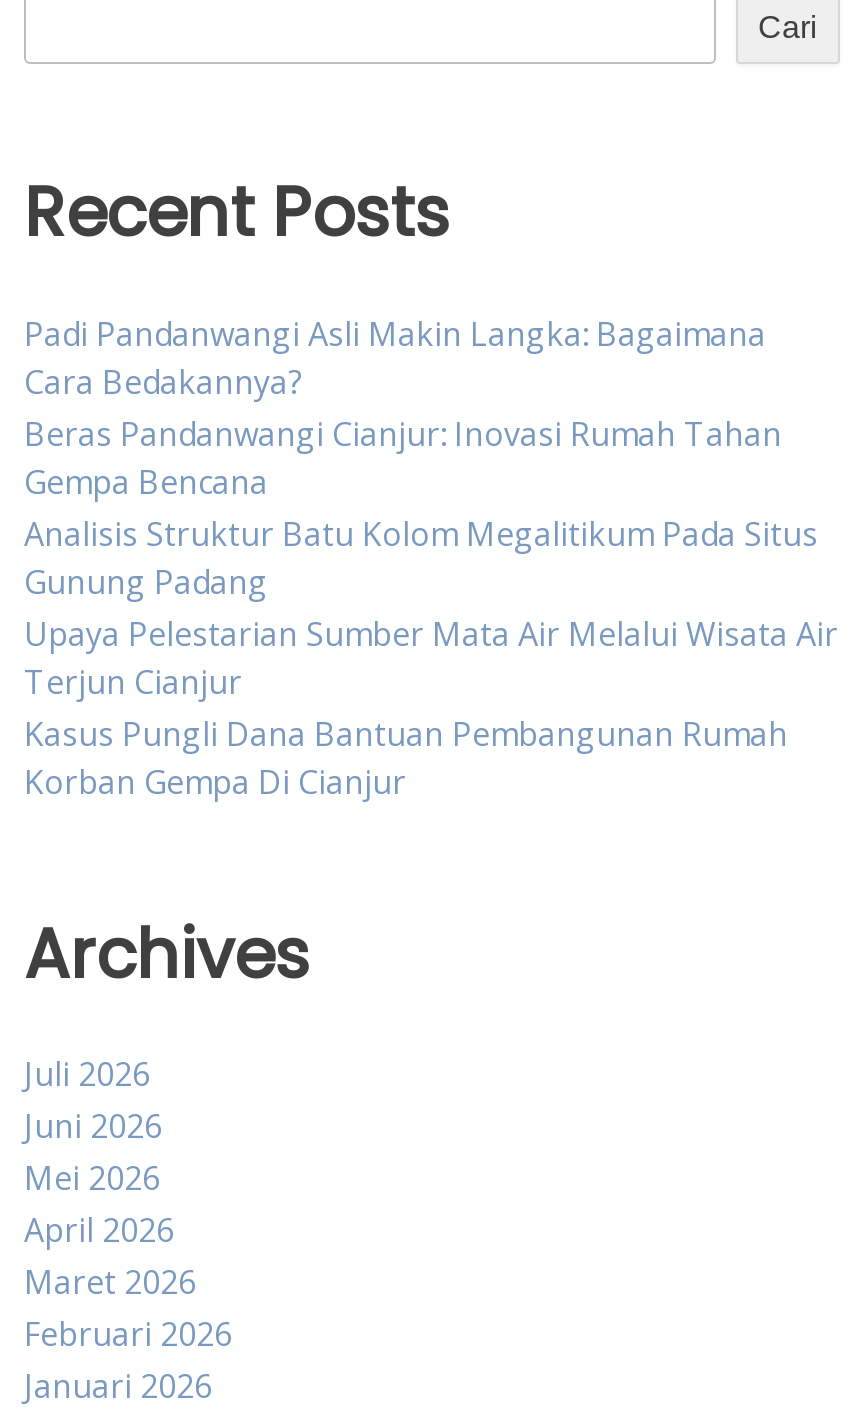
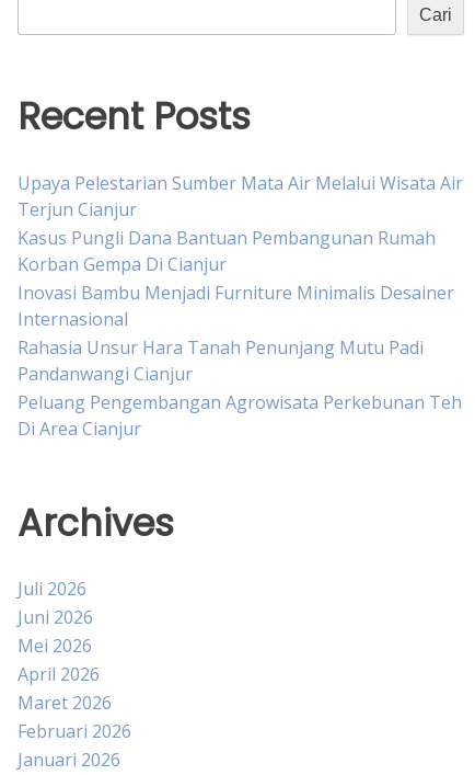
- Padi Pandanwangi Asli Makin Langka: Bagaimana
- Cara Bedakannya?
- Beras Pandanwangi Cianjur: Inovasi Rumah Tahan
- Gempa Bencana
- Analisis Struktur Batu Kolom Megalitikum Pada Situs
- Gunung Padang

moved up: Upaya Pelestarian Sumber Mata Air Melalui Wisata Air | Terjun Cianjur | Kasus Pungli Dana Bantuan Pembangunan Rumah | Korban Gempa Di Cianjur

+ Inovasi Bambu Menjadi Furniture Minimalis Desainer
+ Internasional
+ Rahasia Unsur Hara Tanah Penunjang Mutu Padi
+ Pandanwangi Cianjur
+ Peluang Pengembangan Agrowisata Perkebunan Teh
+ Di Area Cianjur
